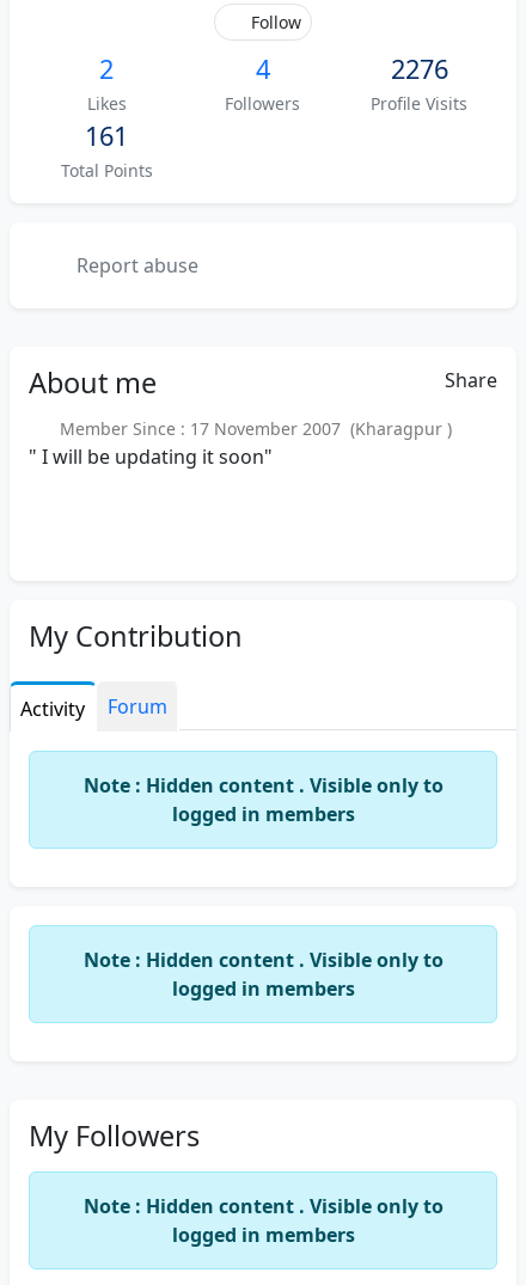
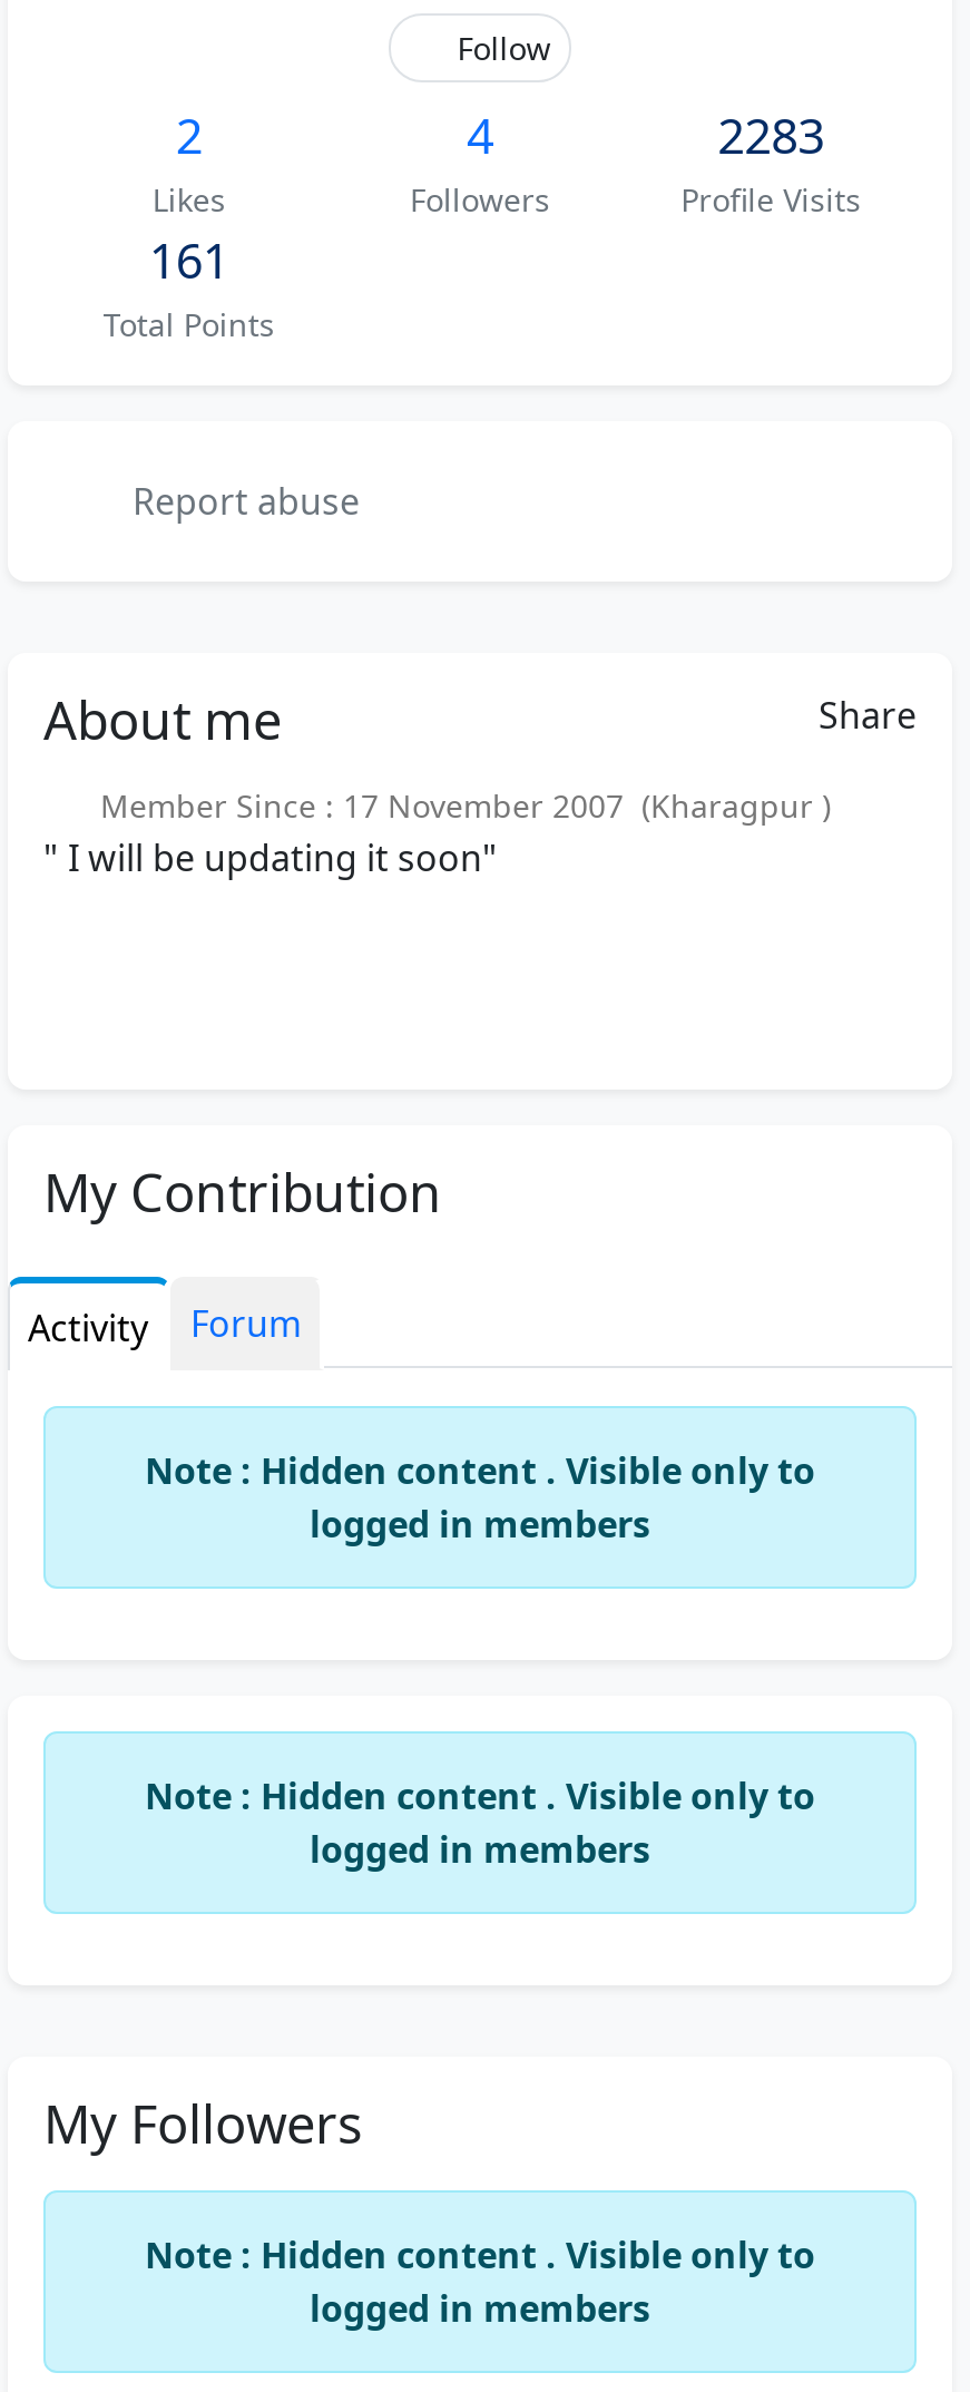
- 2276
+ 2283
